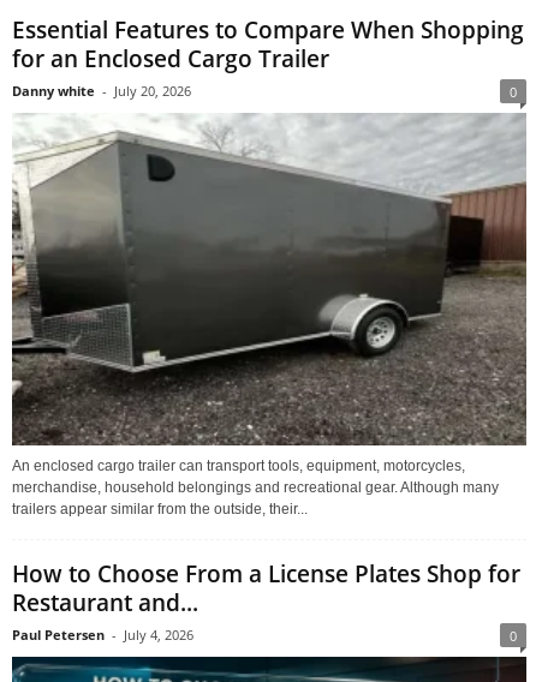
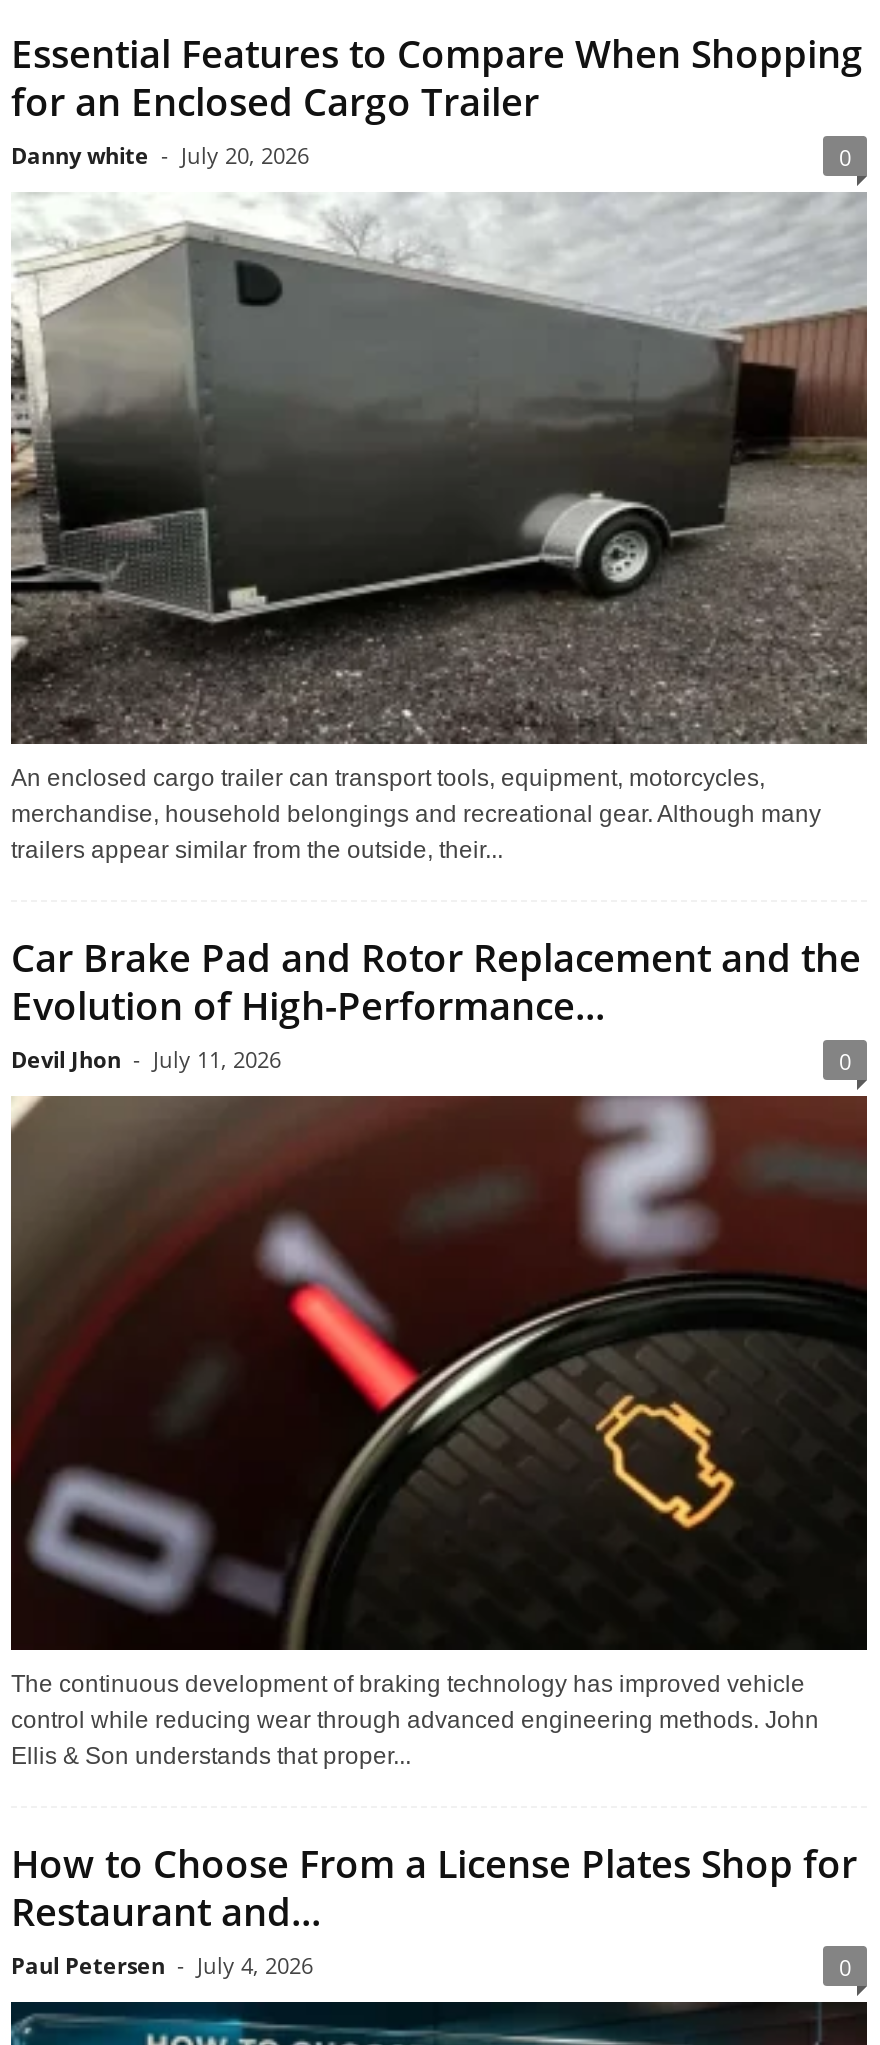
+ Car Brake Pad and Rotor Replacement and the
+ Evolution of High-Performance...
+ Devil Jhon - July 11, 2026
+ 0

+ [image]
+ The continuous development of braking technology has improved vehicle
+ control while reducing wear through advanced engineering methods. John
+ Ellis & Son understands that proper...
